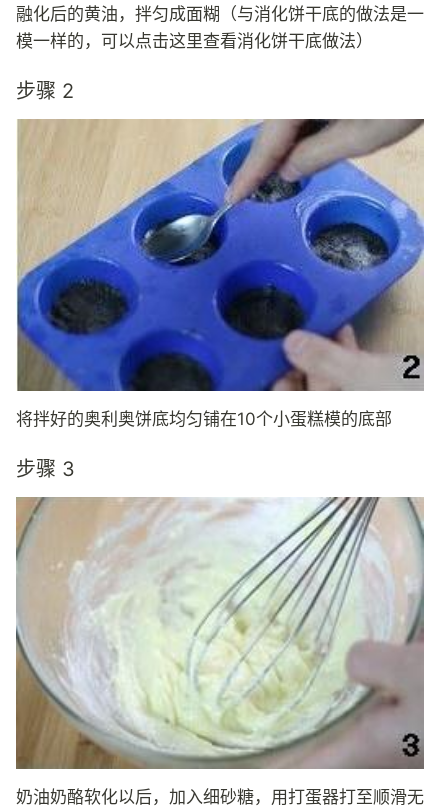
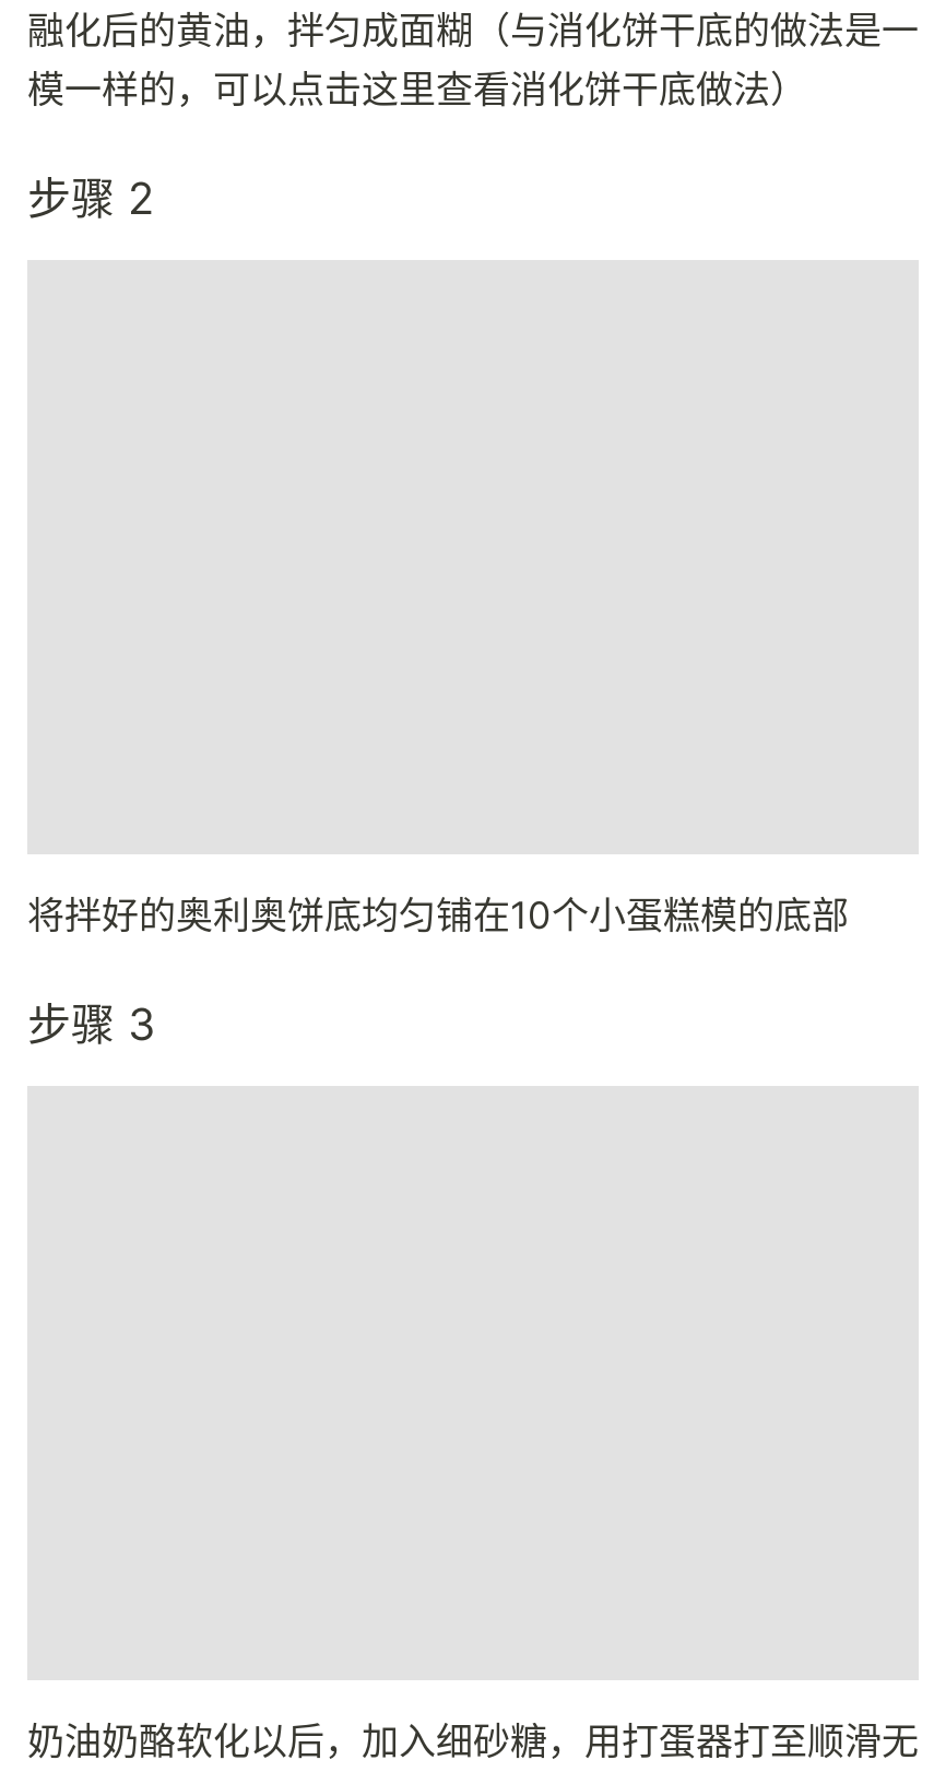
- [image]

- [image]
